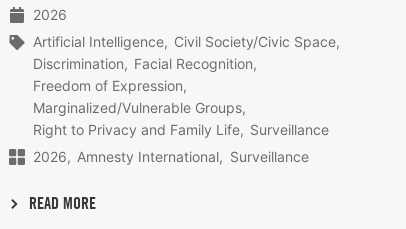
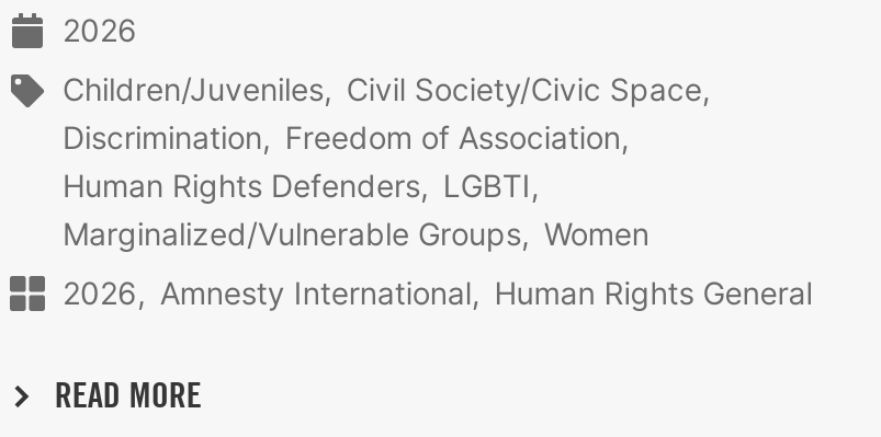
- Artificial Intelligence
+ Children/Juveniles

- Facial Recognition
- Freedom of Expression
+ Freedom of Association
+ Human Rights Defenders
+ LGBTI

- Right to Privacy and Family Life
- Surveillance
+ Women

- Surveillance
+ Human Rights General
